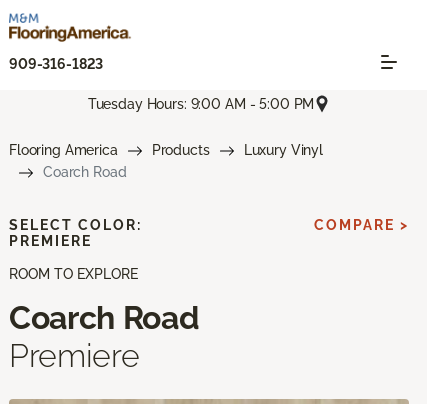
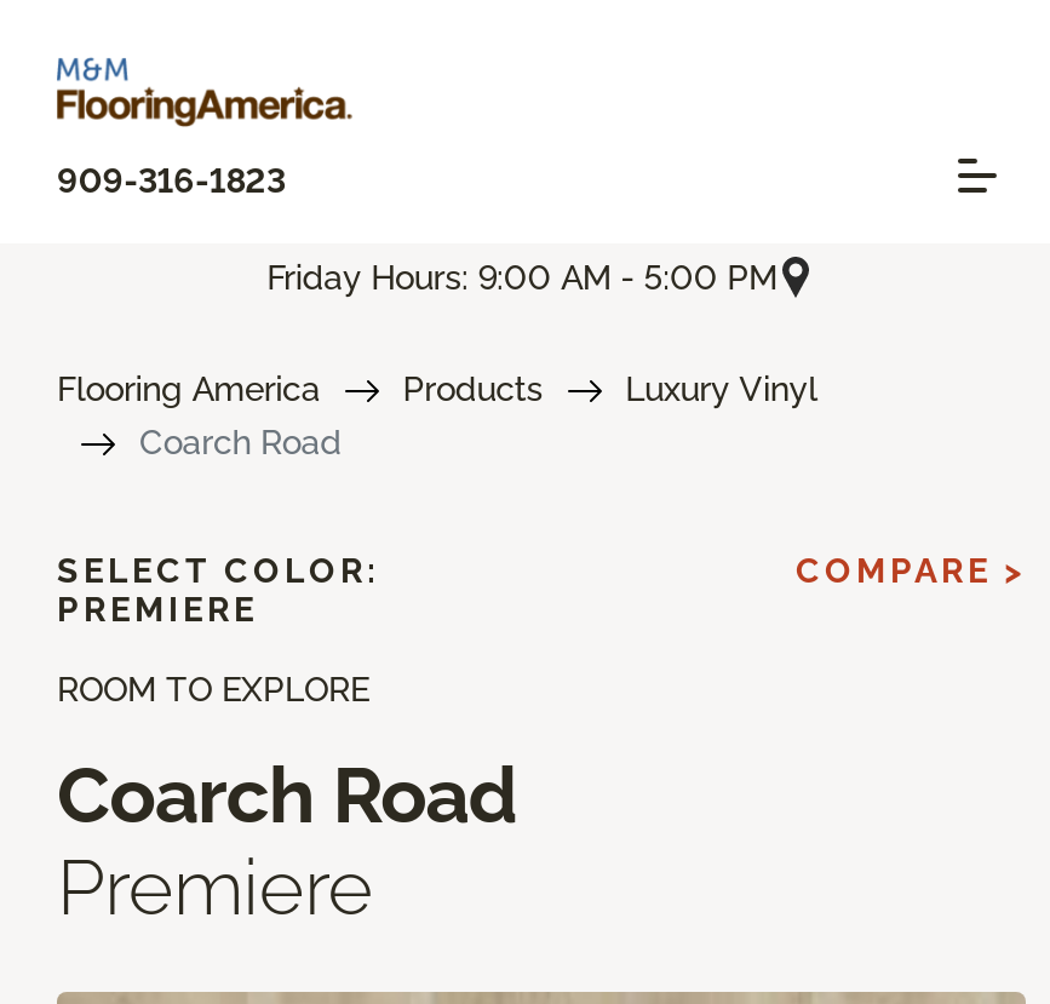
- Tuesday Hours: 9:00 AM - 5:00 PM
+ Friday Hours: 9:00 AM - 5:00 PM
